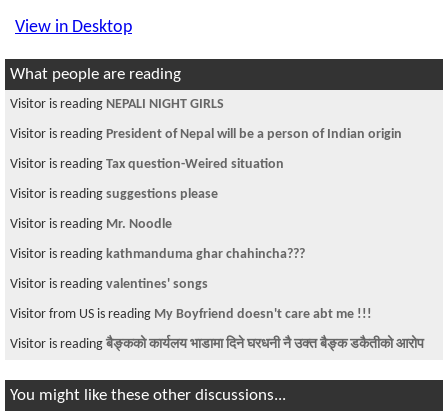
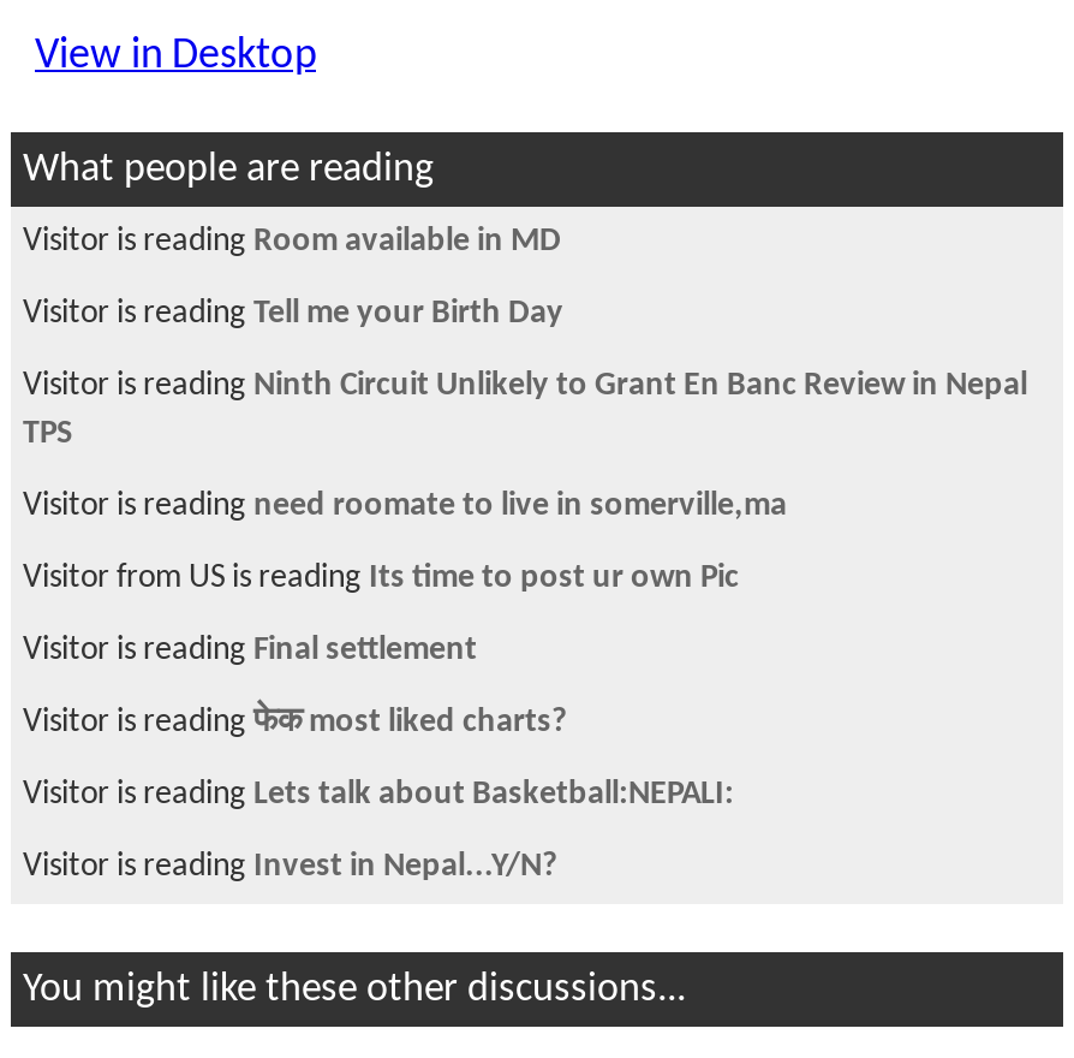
- Visitor is reading NEPALI NIGHT GIRLS
+ Visitor is reading Room available in MD

- Visitor is reading President of Nepal will be a person of Indian origin
+ Visitor is reading Tell me your Birth Day

- Visitor is reading Tax question-Weired situation
+ Visitor is reading Ninth Circuit Unlikely to Grant En Banc Review in Nepal
+ TPS

- Visitor is reading suggestions please
+ Visitor is reading need roomate to live in somerville,ma

- Visitor is reading Mr. Noodle
+ Visitor from US is reading Its time to post ur own Pic

- Visitor is reading kathmanduma ghar chahincha???
+ Visitor is reading Final settlement

- Visitor is reading valentines' songs
+ Visitor is reading फेक most liked charts?

- Visitor from US is reading My Boyfriend doesn't care abt me !!!
+ Visitor is reading Lets talk about Basketball:NEPALI:

- Visitor is reading बैङ्कको कार्यलय भाडामा दिने घरधनी नै उक्त बैङ्क डकैतीको आरोप
+ Visitor is reading Invest in Nepal...Y/N?
